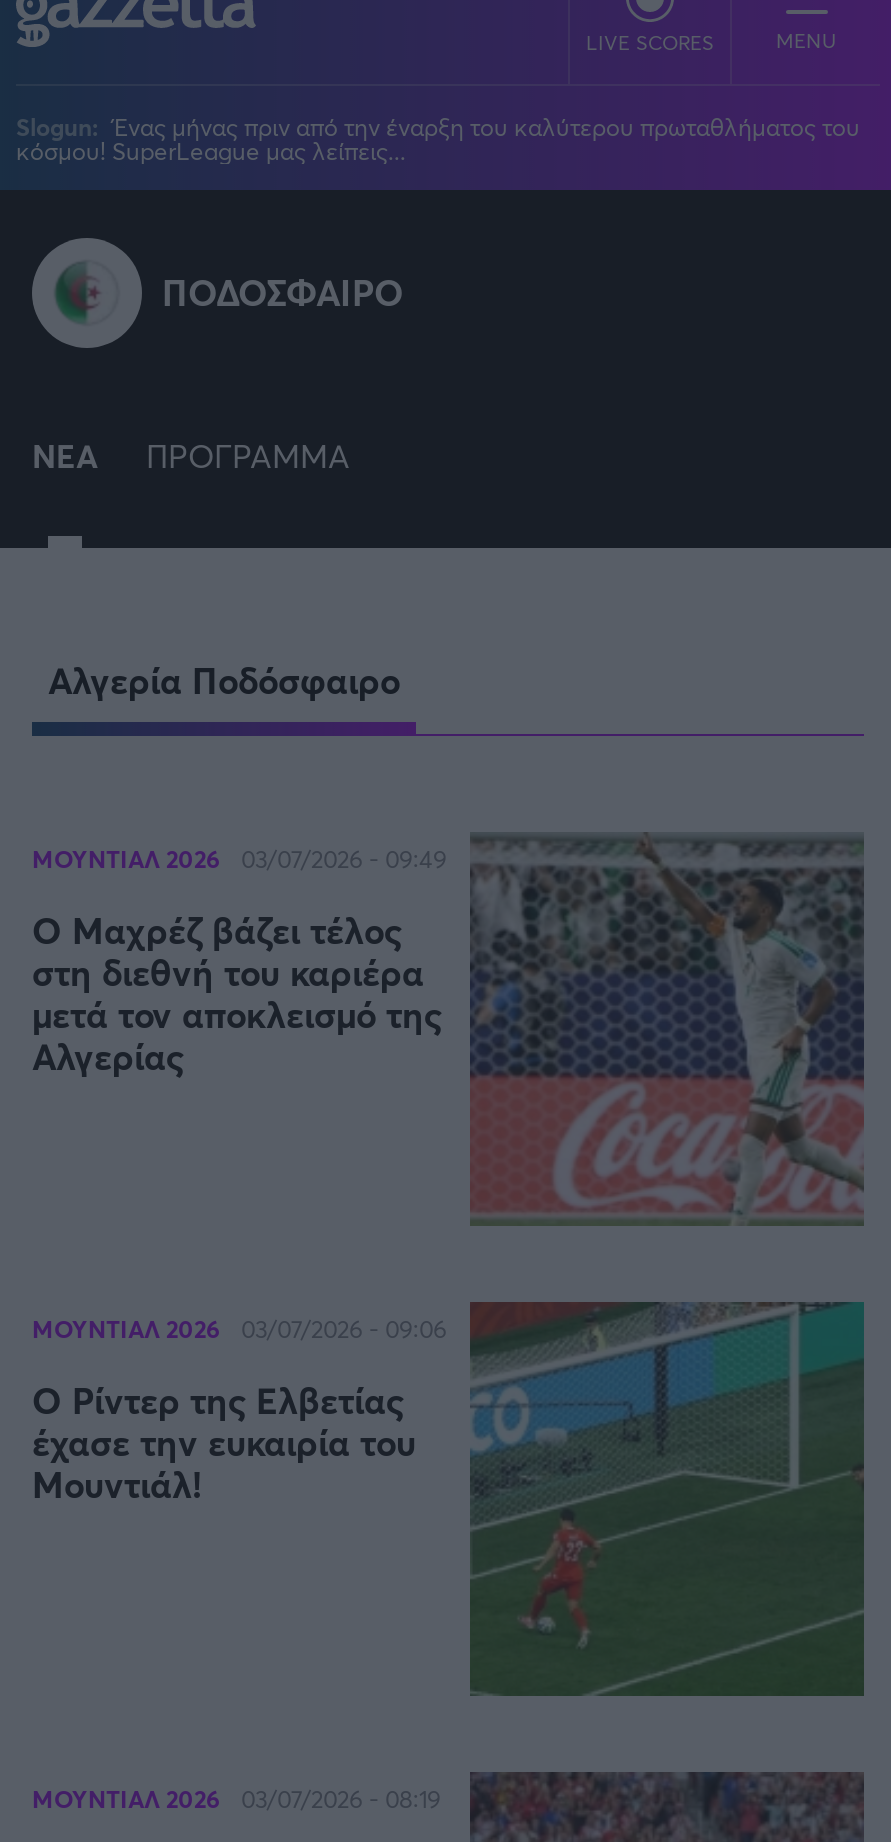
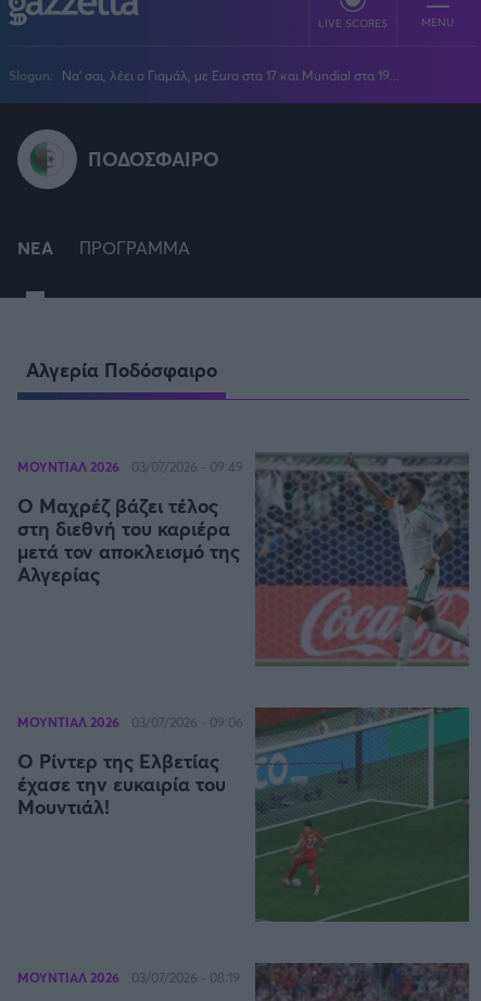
- Slogun: Ένας μήνας πριν από την έναρξη του καλύτερου πρωταθλήματος του
- κόσμου! SuperLeague μας λείπεις...
+ Slogun: Να' σαι, λέει ο Γιαμάλ, με Euro στα 17 και Mundial στα 19...
